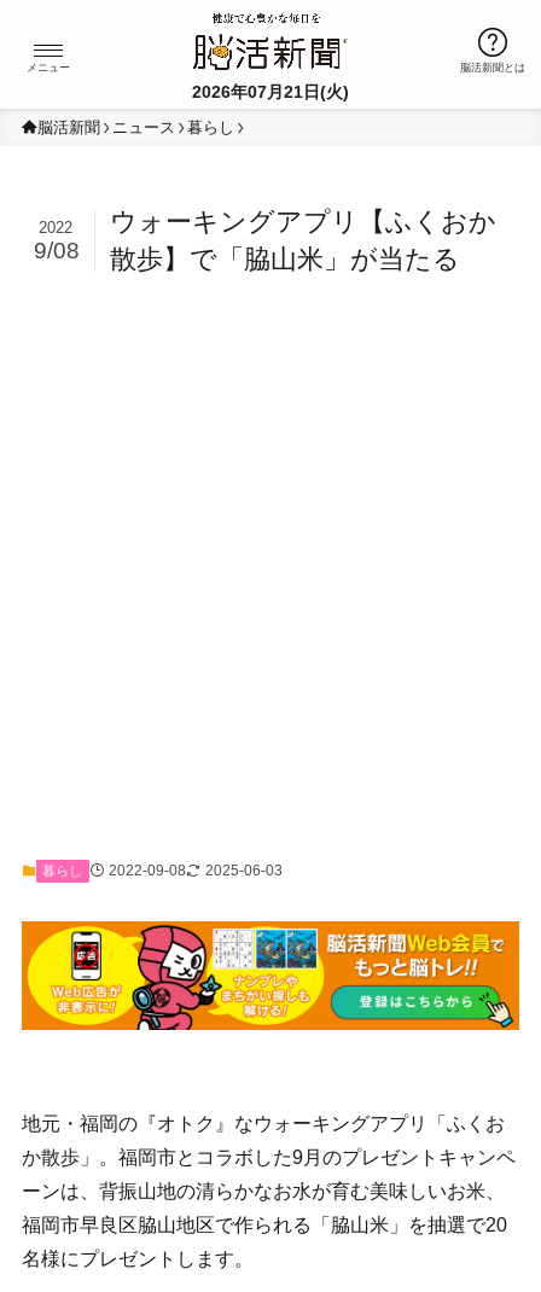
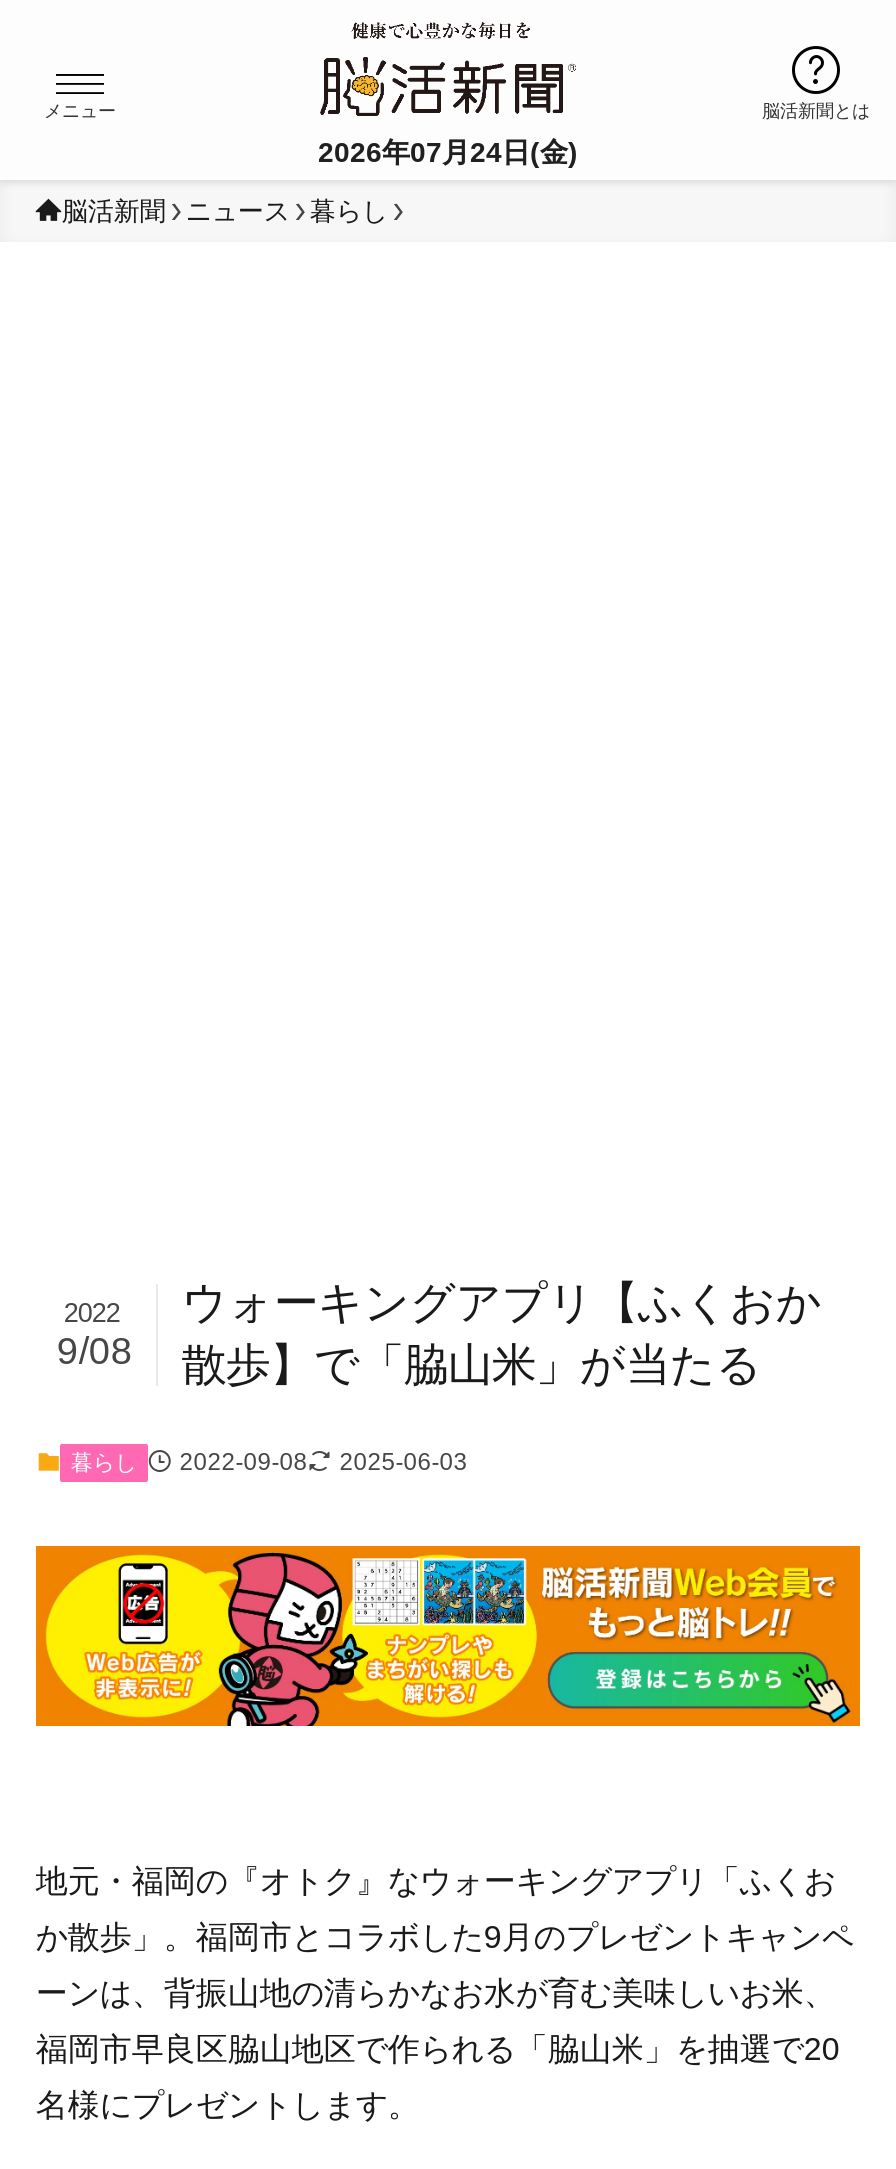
- 2026年07月21日(火)
+ 2026年07月24日(金)

moved down: ウォーキングアプリ【ふくおか | 散歩】で「脇山米」が当たる | 2022 | 9/08
